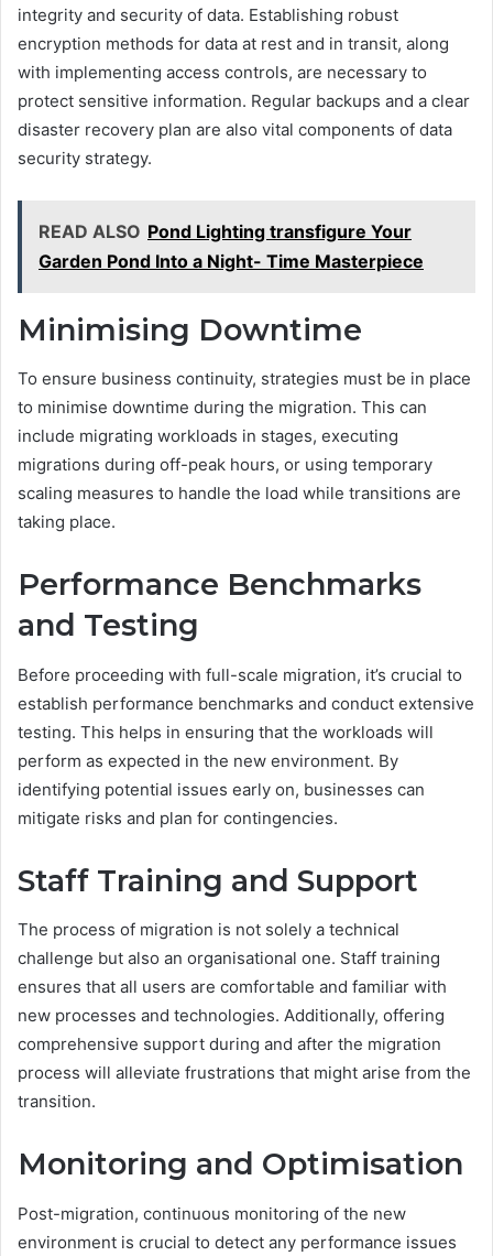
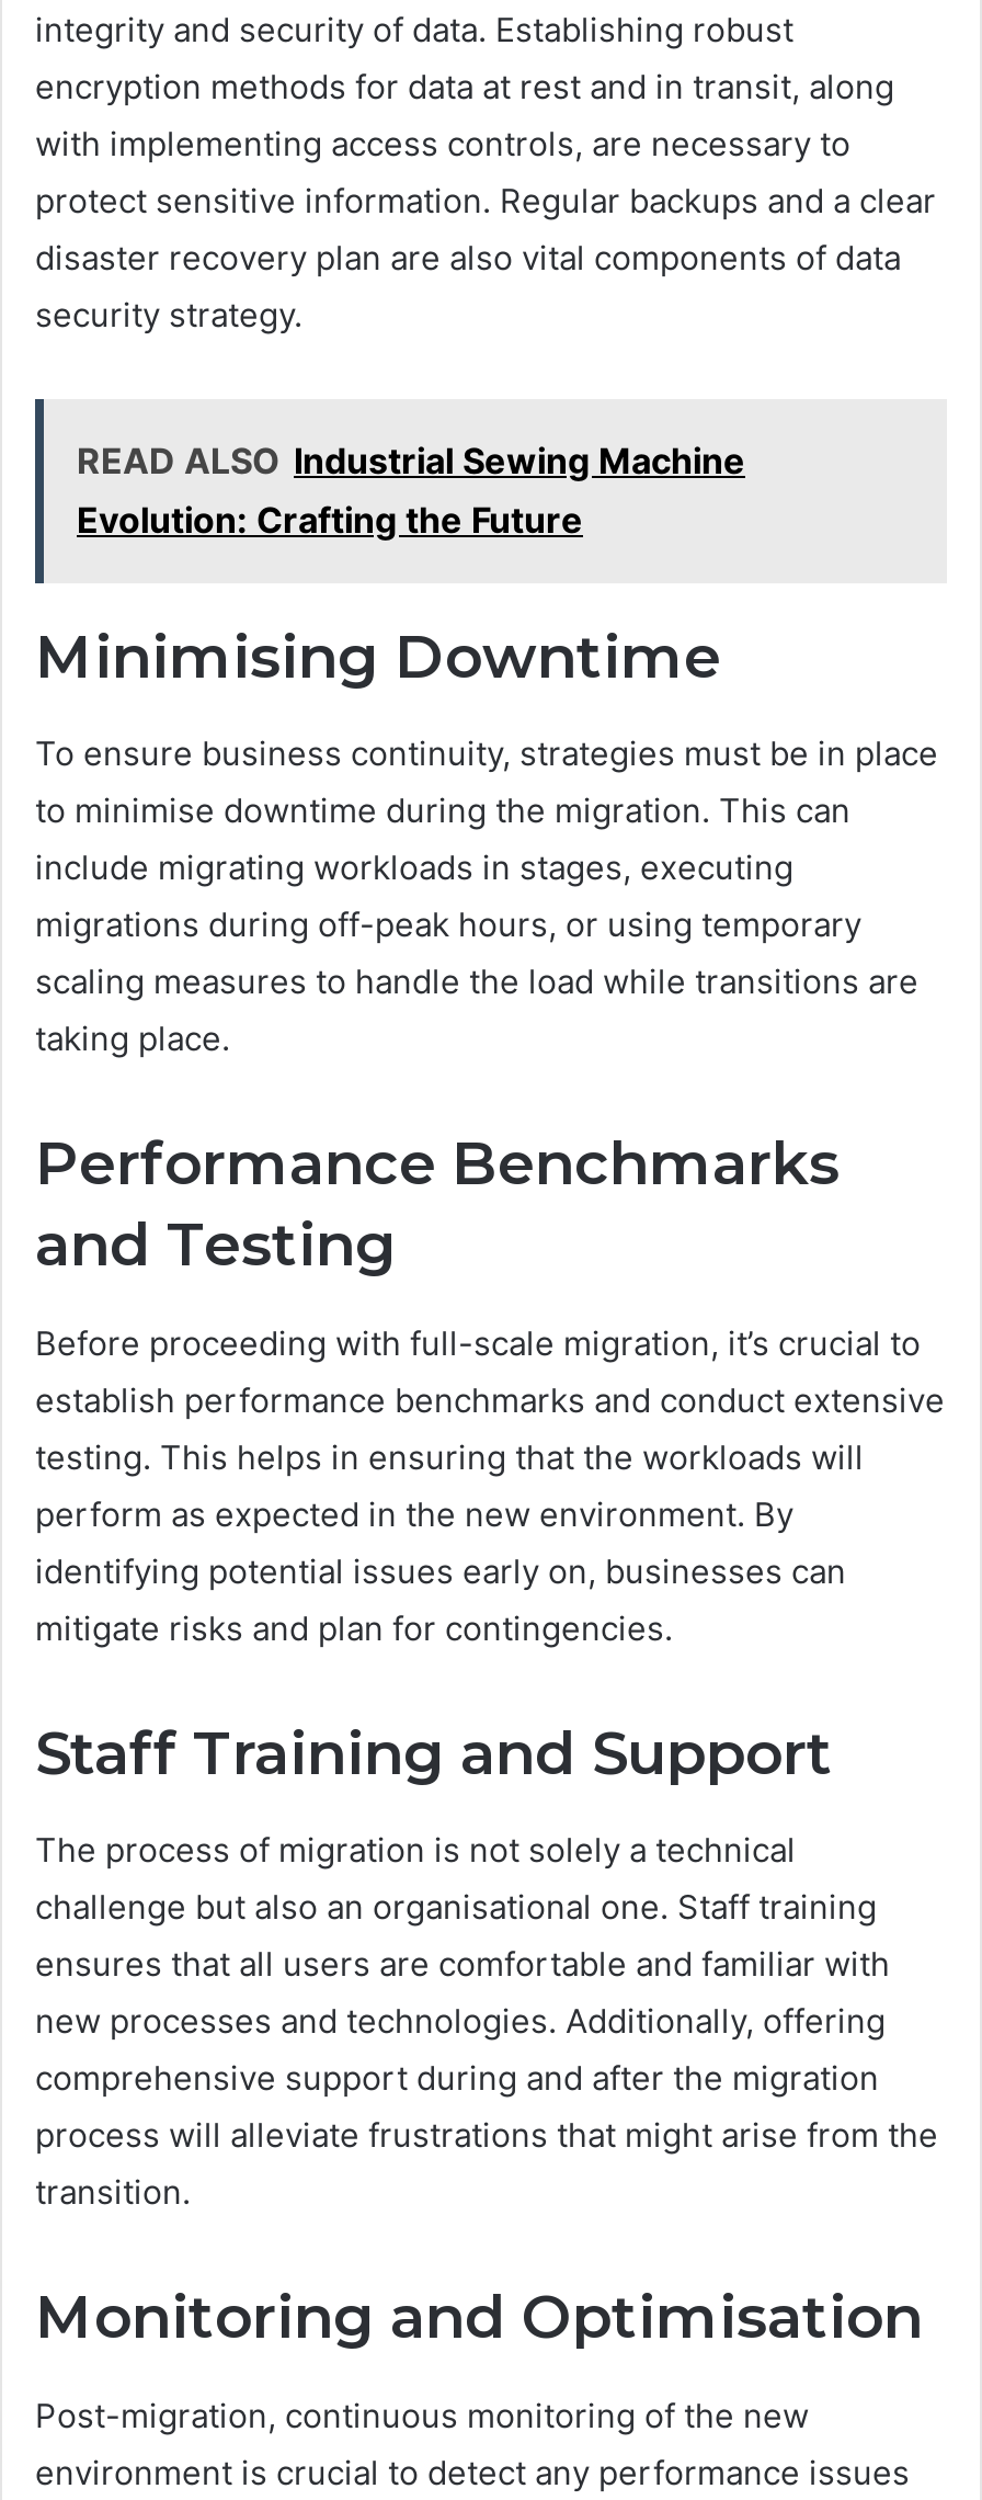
- READ ALSO Pond Lighting transfigure Your
- Garden Pond Into a Night- Time Masterpiece
+ READ ALSO Industrial Sewing Machine
+ Evolution: Crafting the Future
